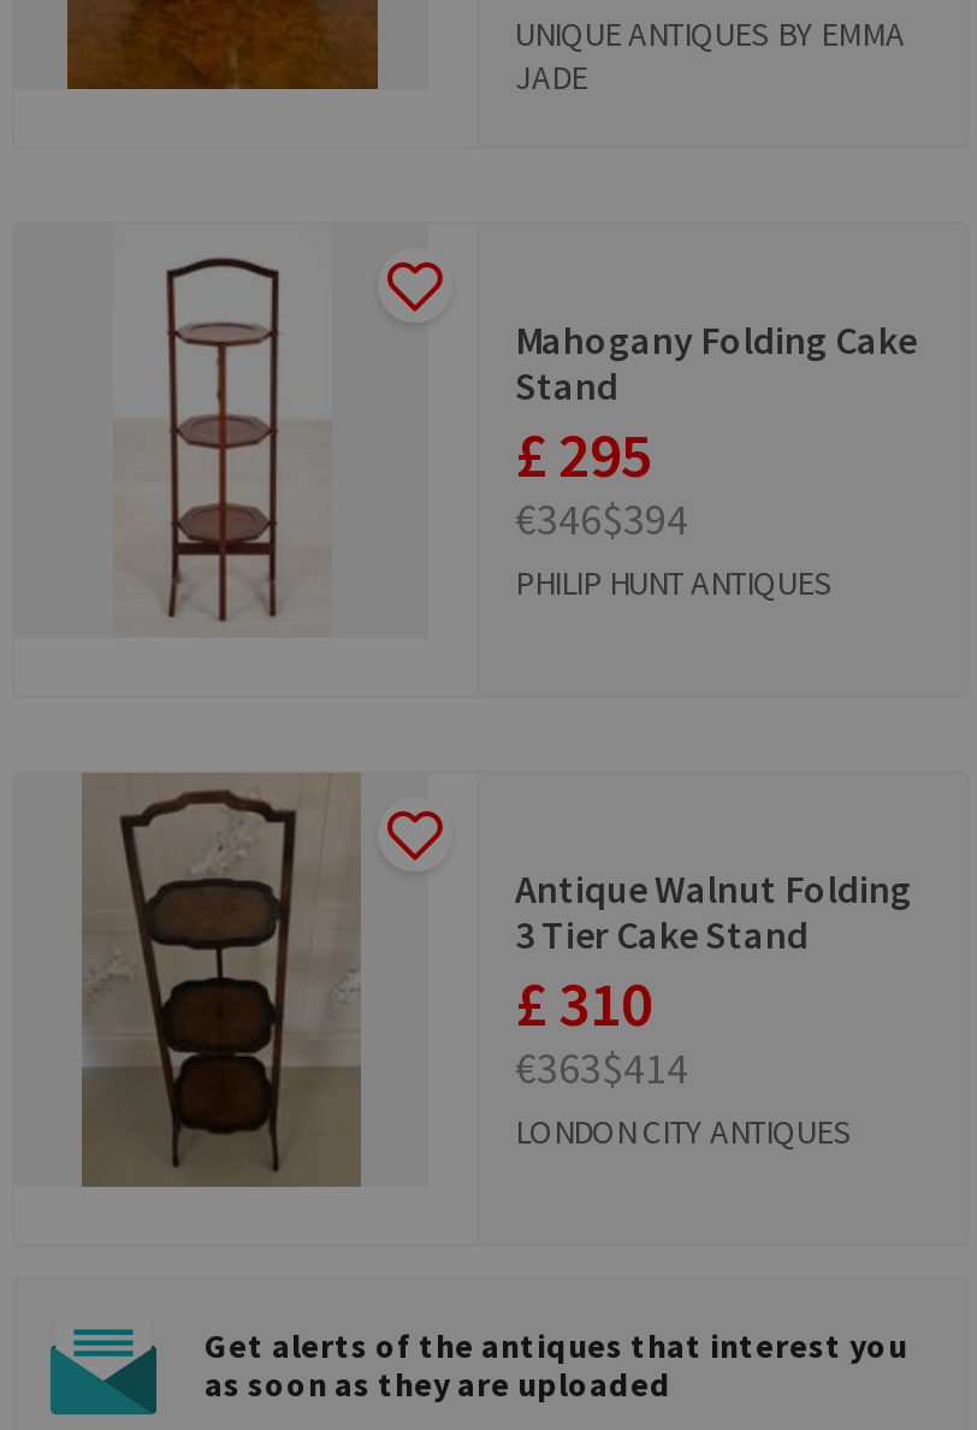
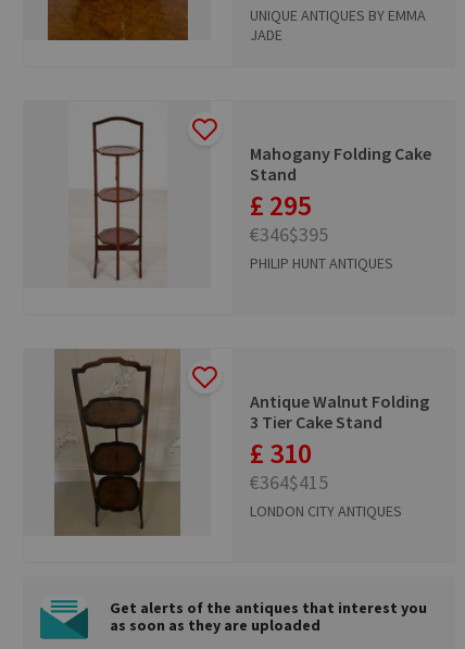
- €346$394
+ €346$395

- €363$414
+ €364$415
